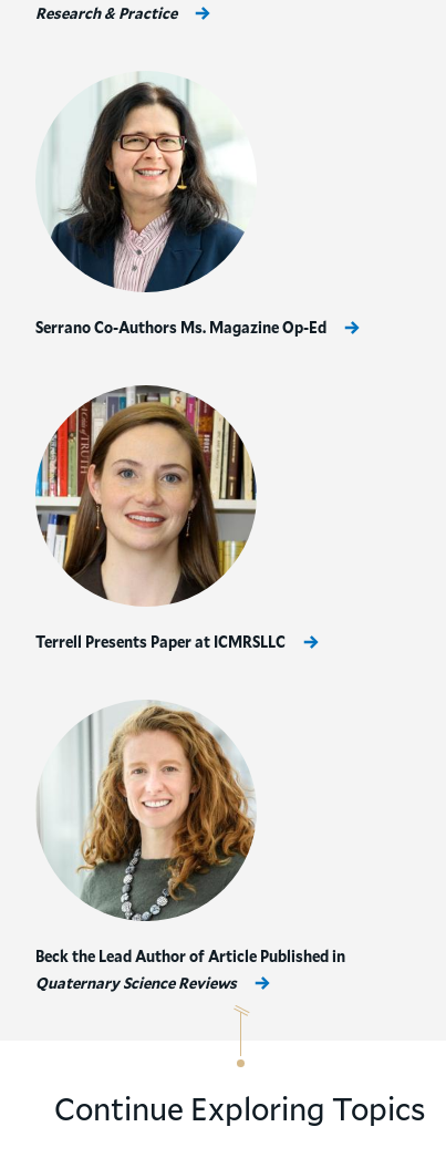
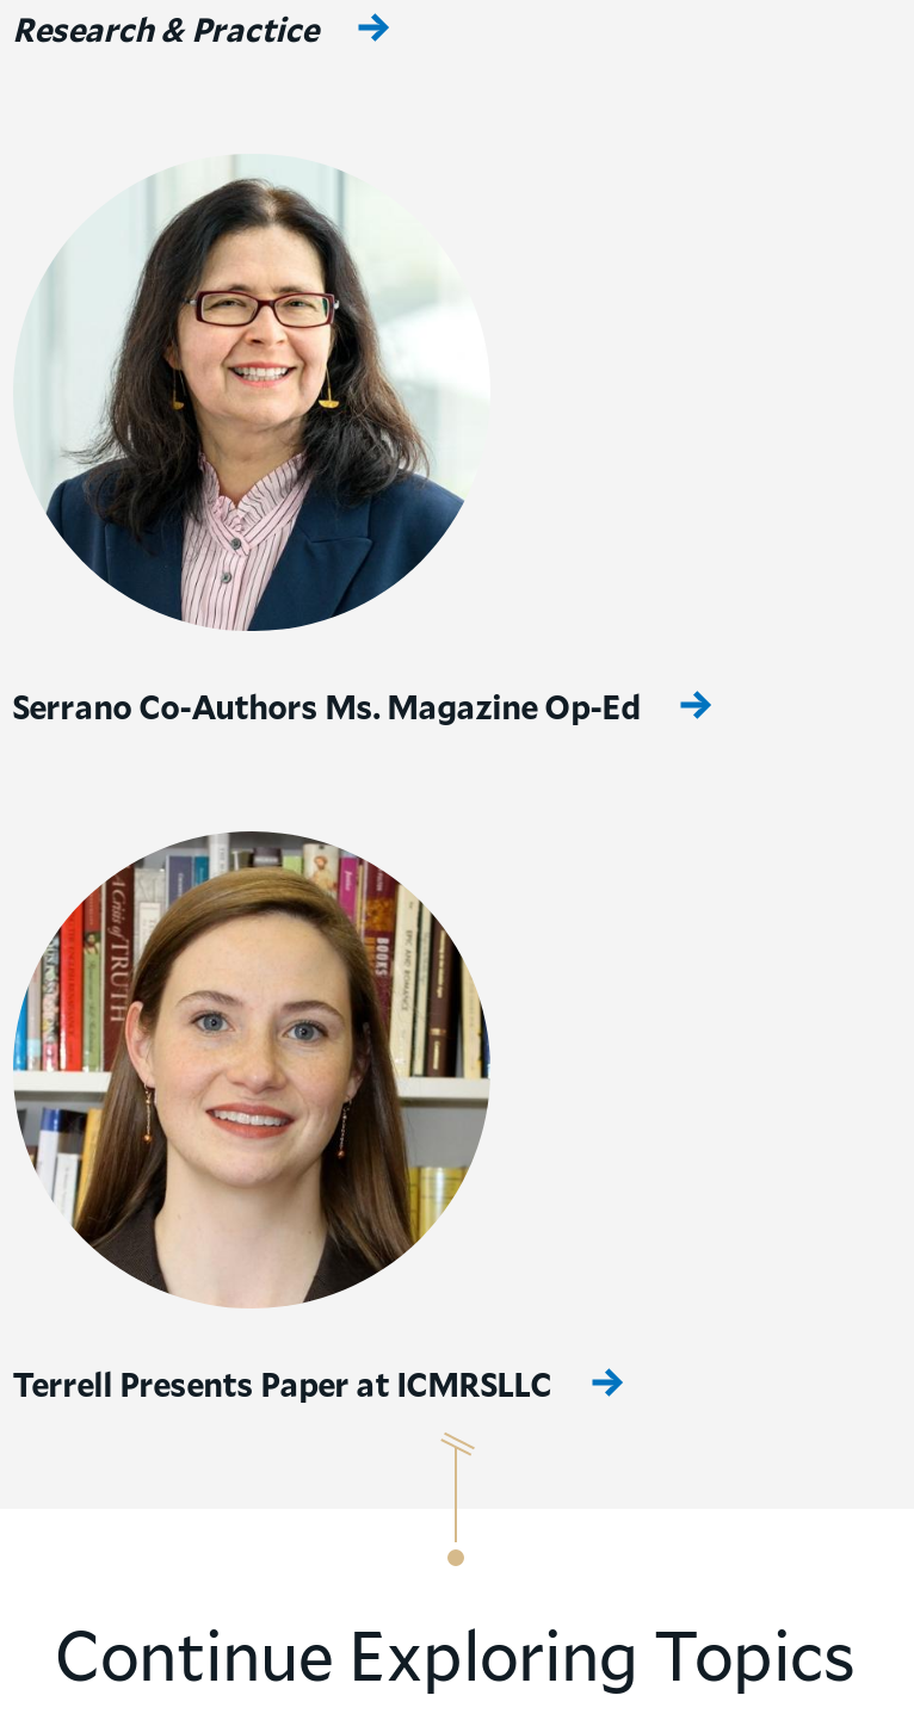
- [image]
- Beck the Lead Author of Article Published in
- Quaternary Science Reviews
